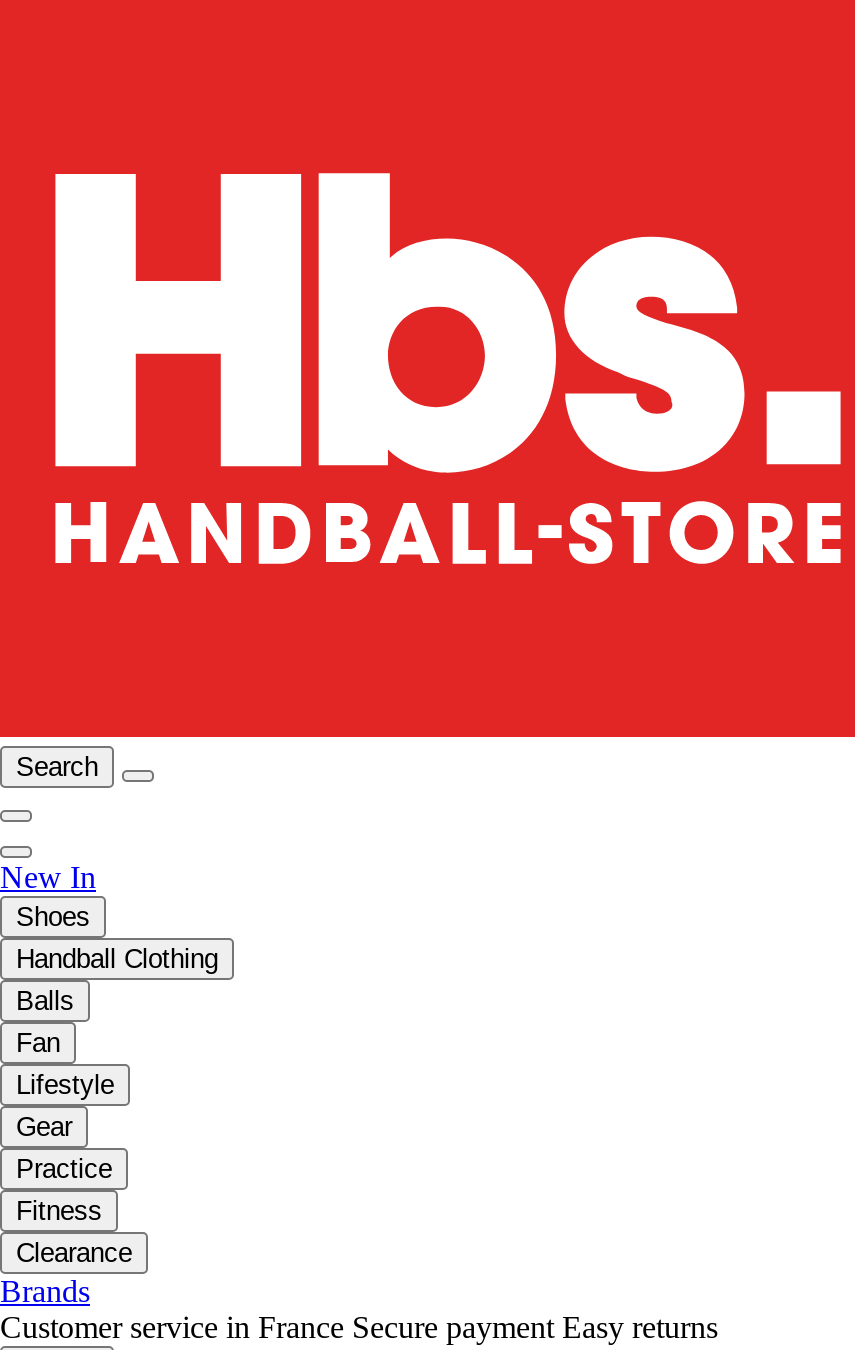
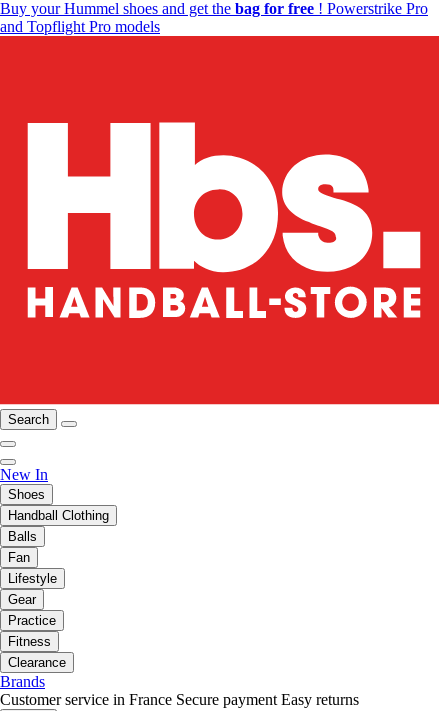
+ Buy your Hummel shoes and get the bag for free! Powerstrike Pro
+ and Topflight Pro models
